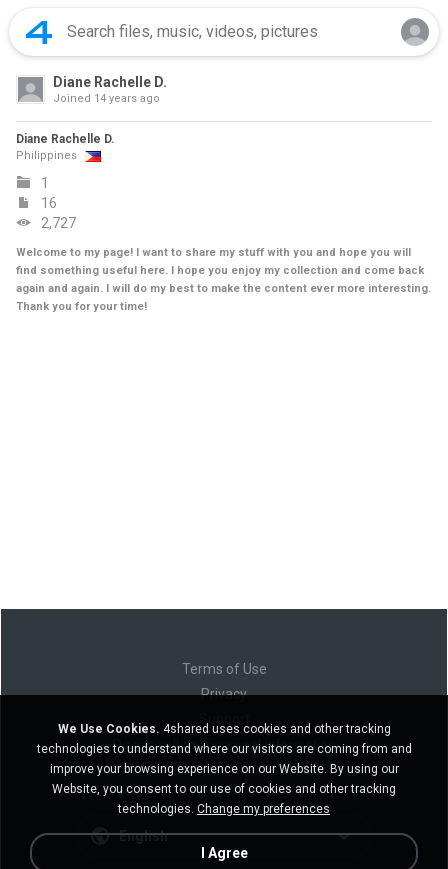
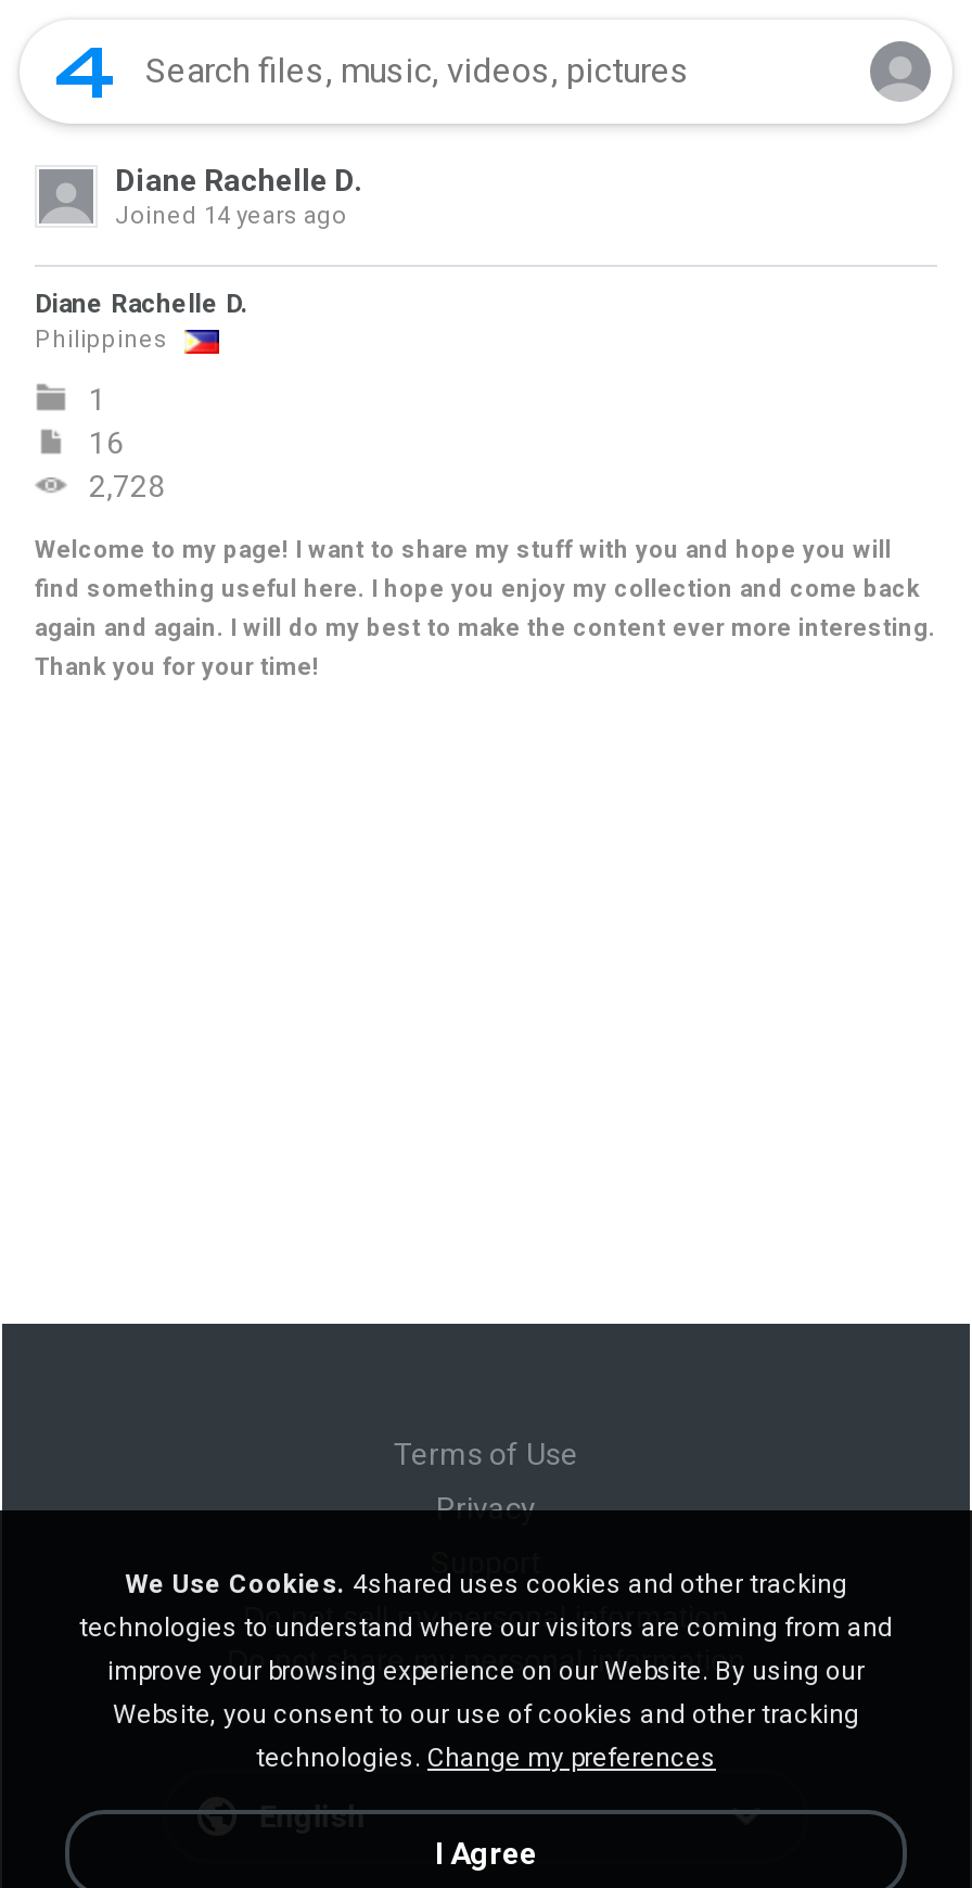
- 2,727
+ 2,728
